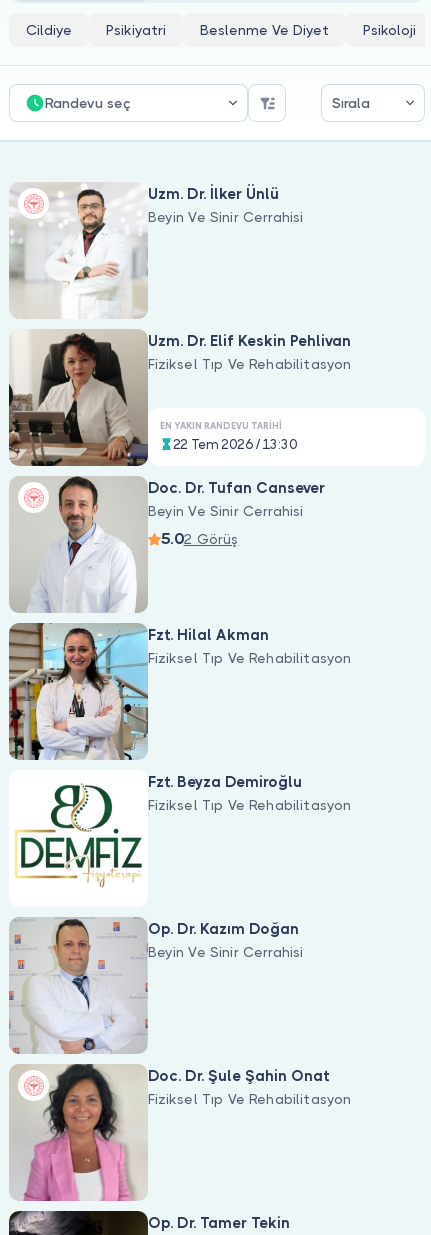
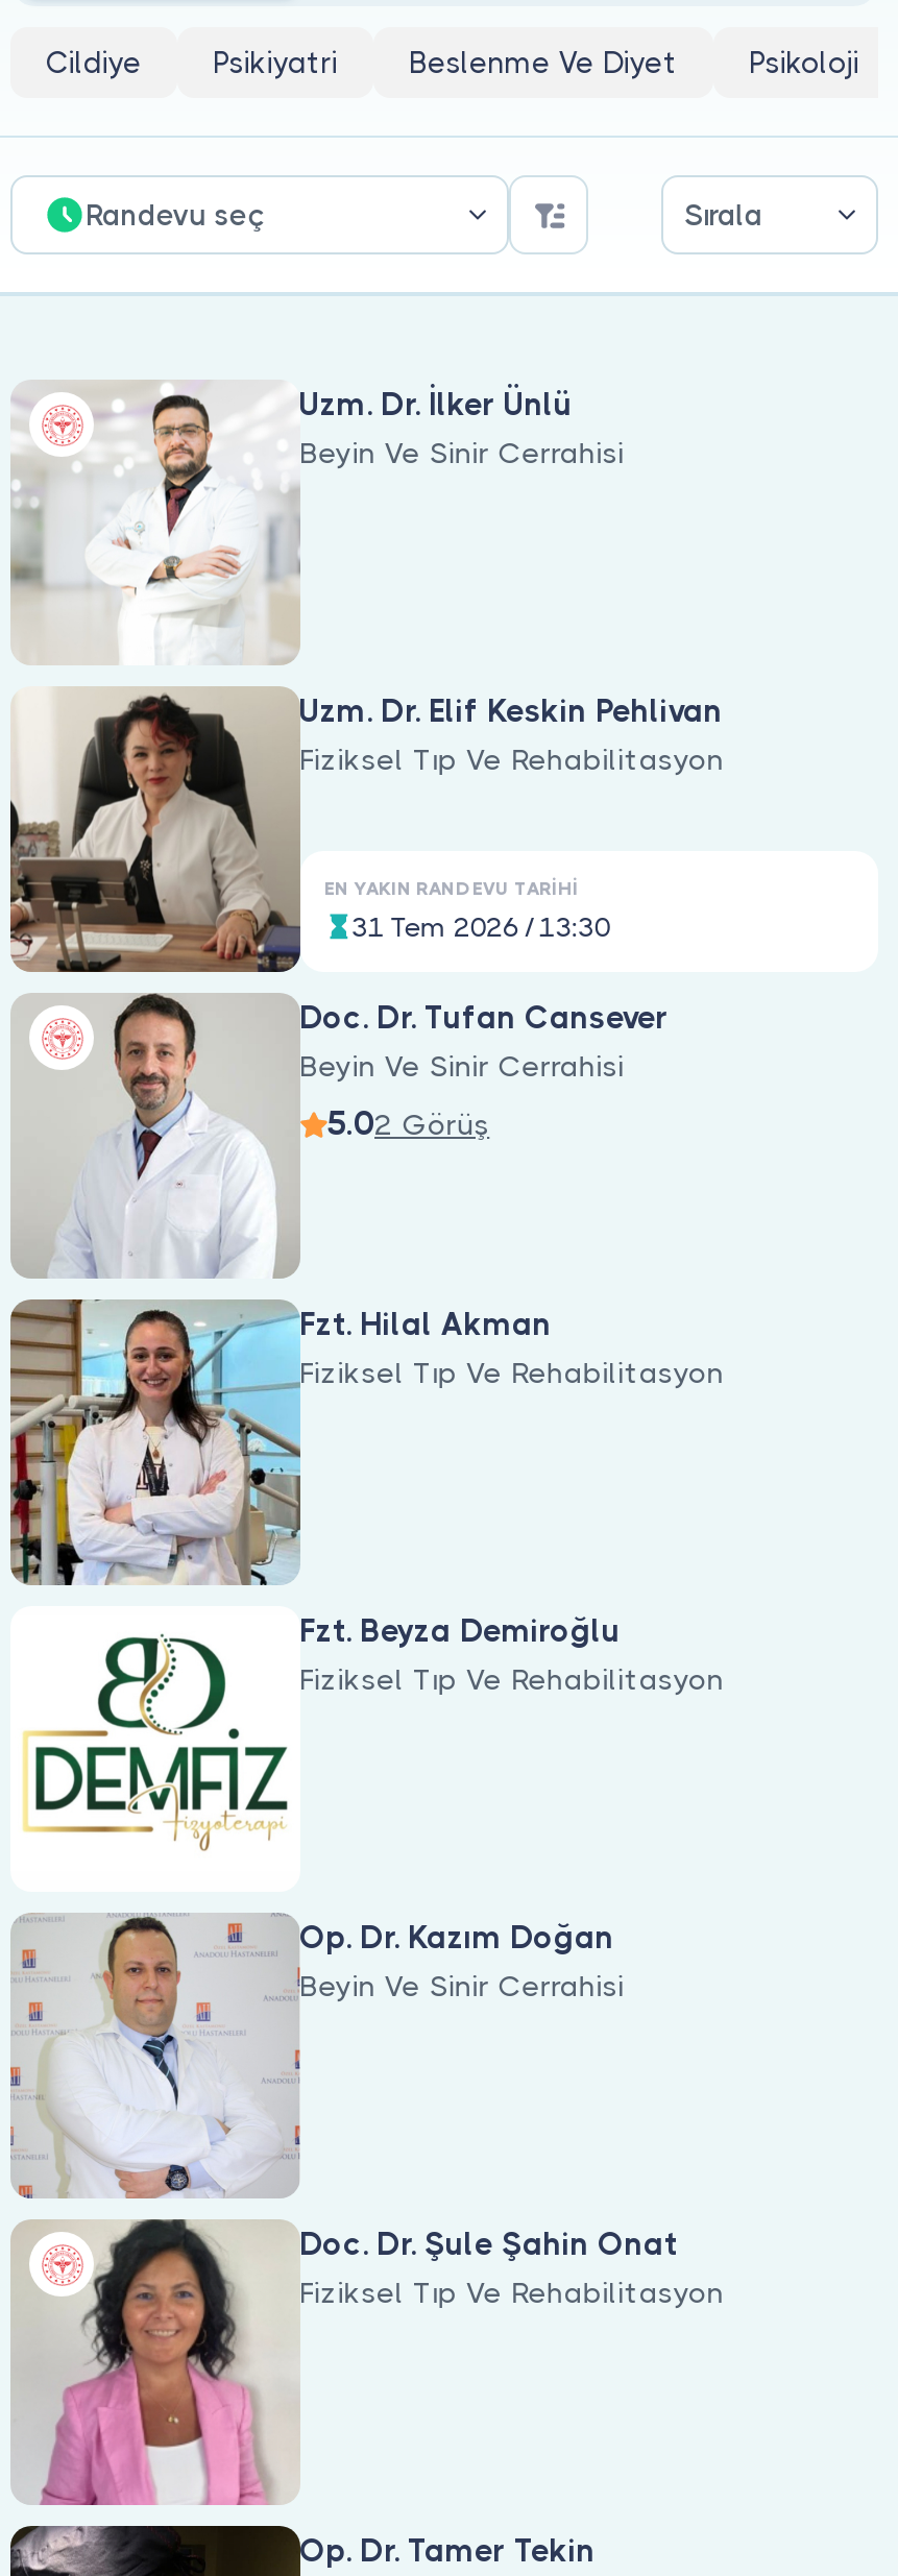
- 22 Tem 2026 / 13:30
+ 31 Tem 2026 / 13:30
